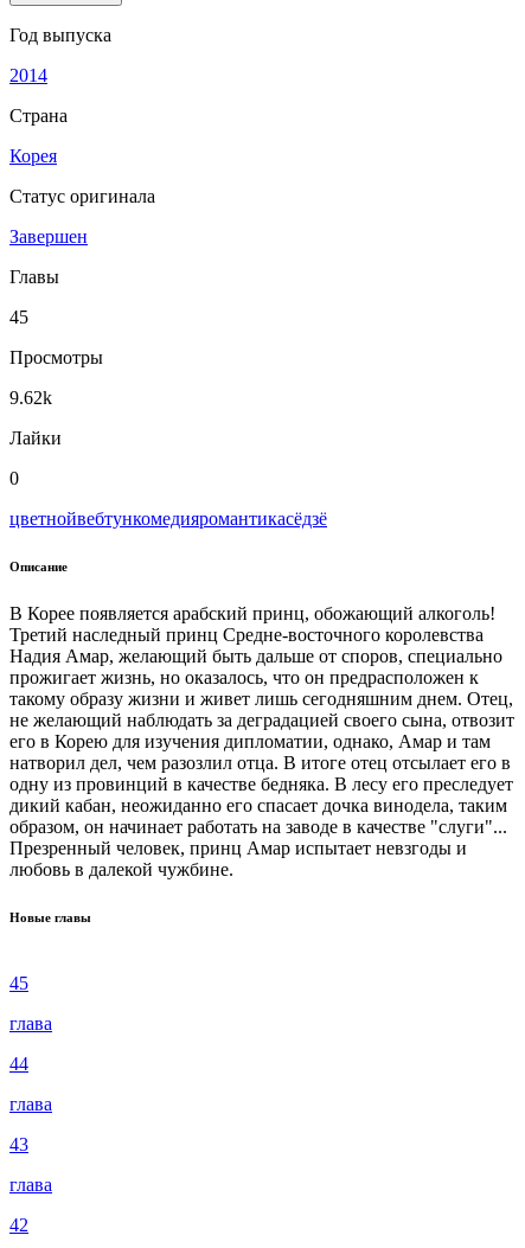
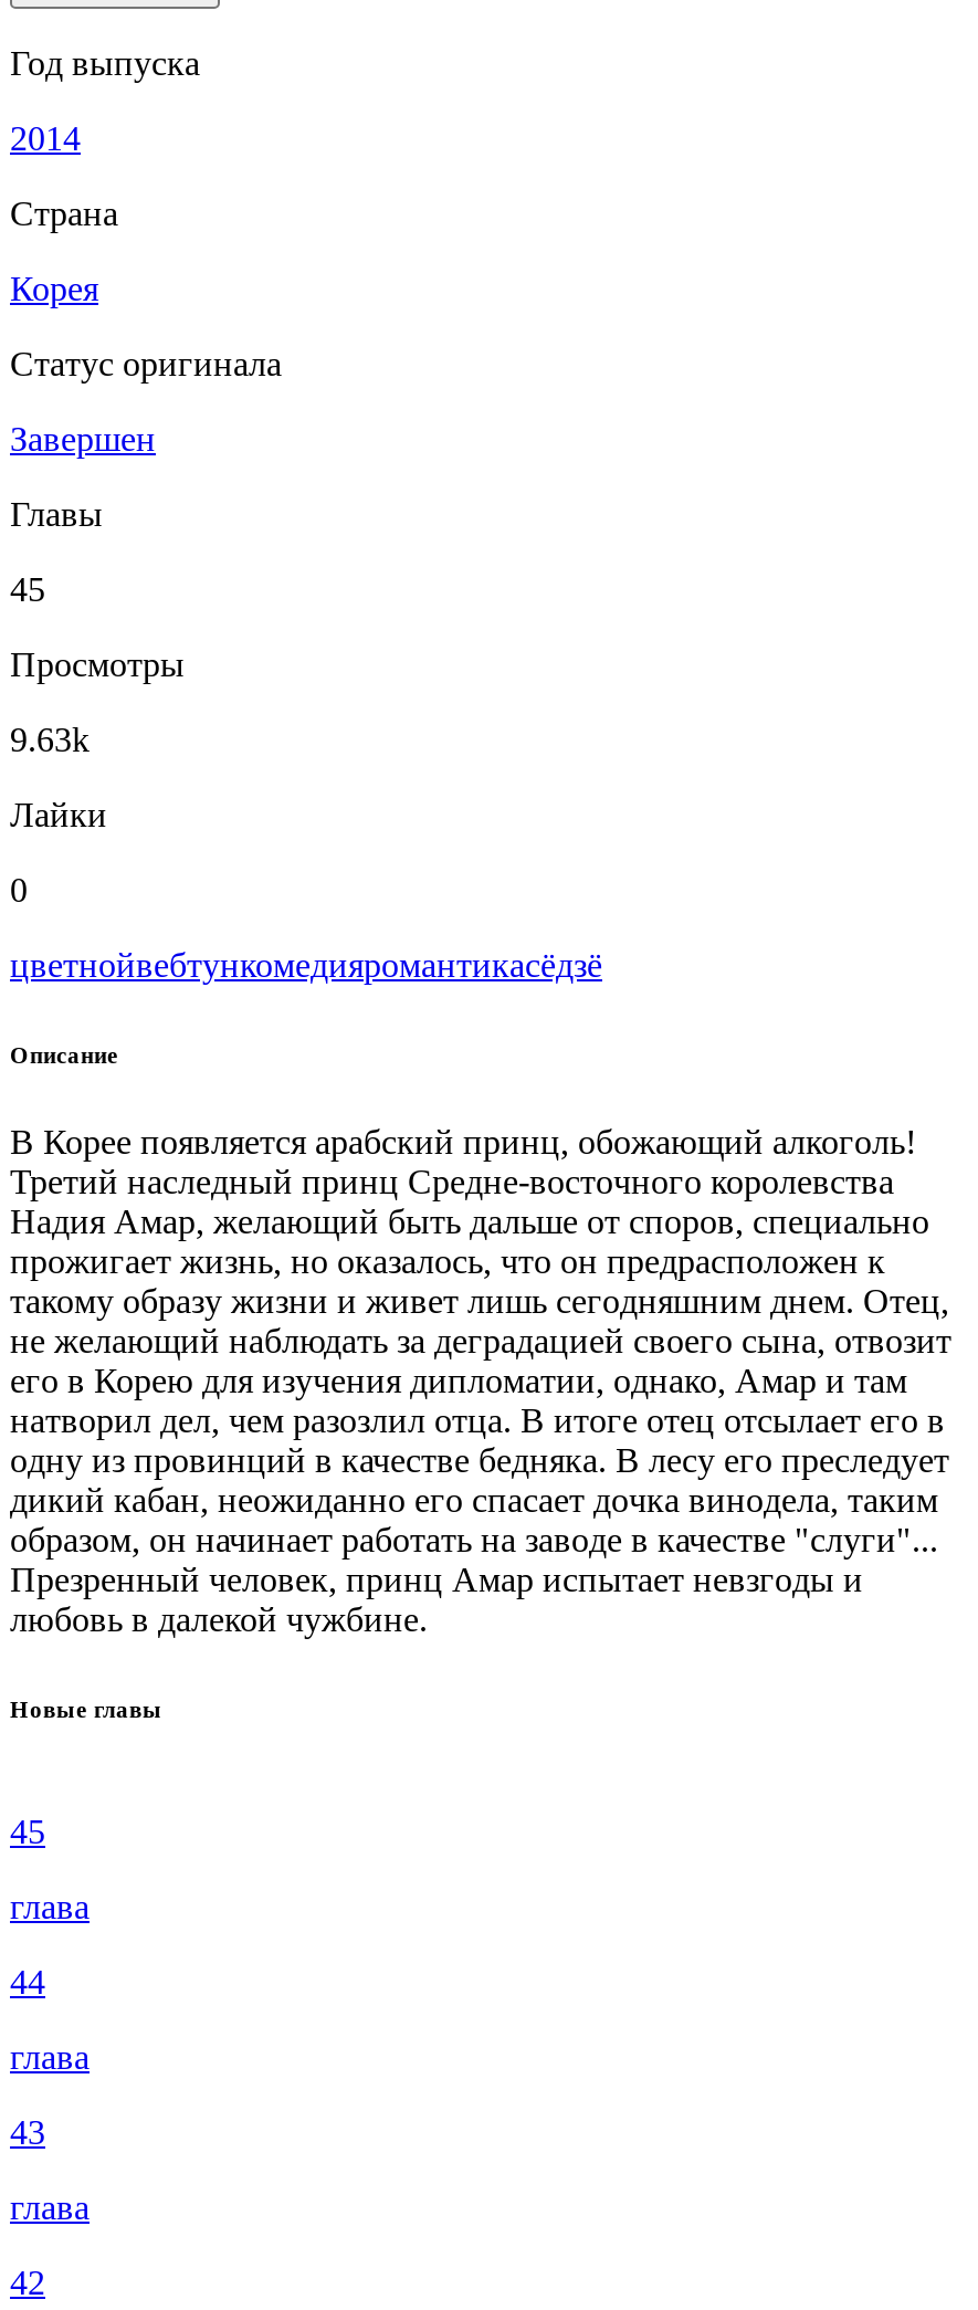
- 9.62k
+ 9.63k
